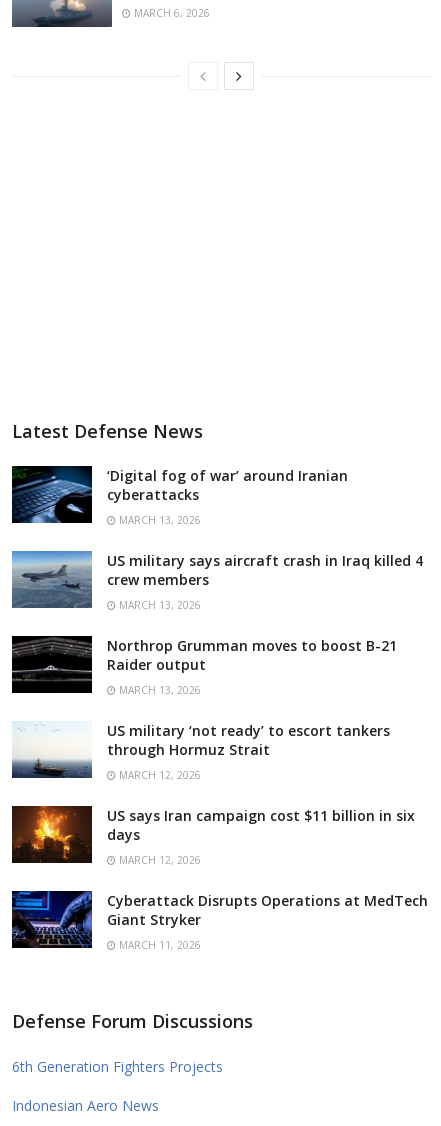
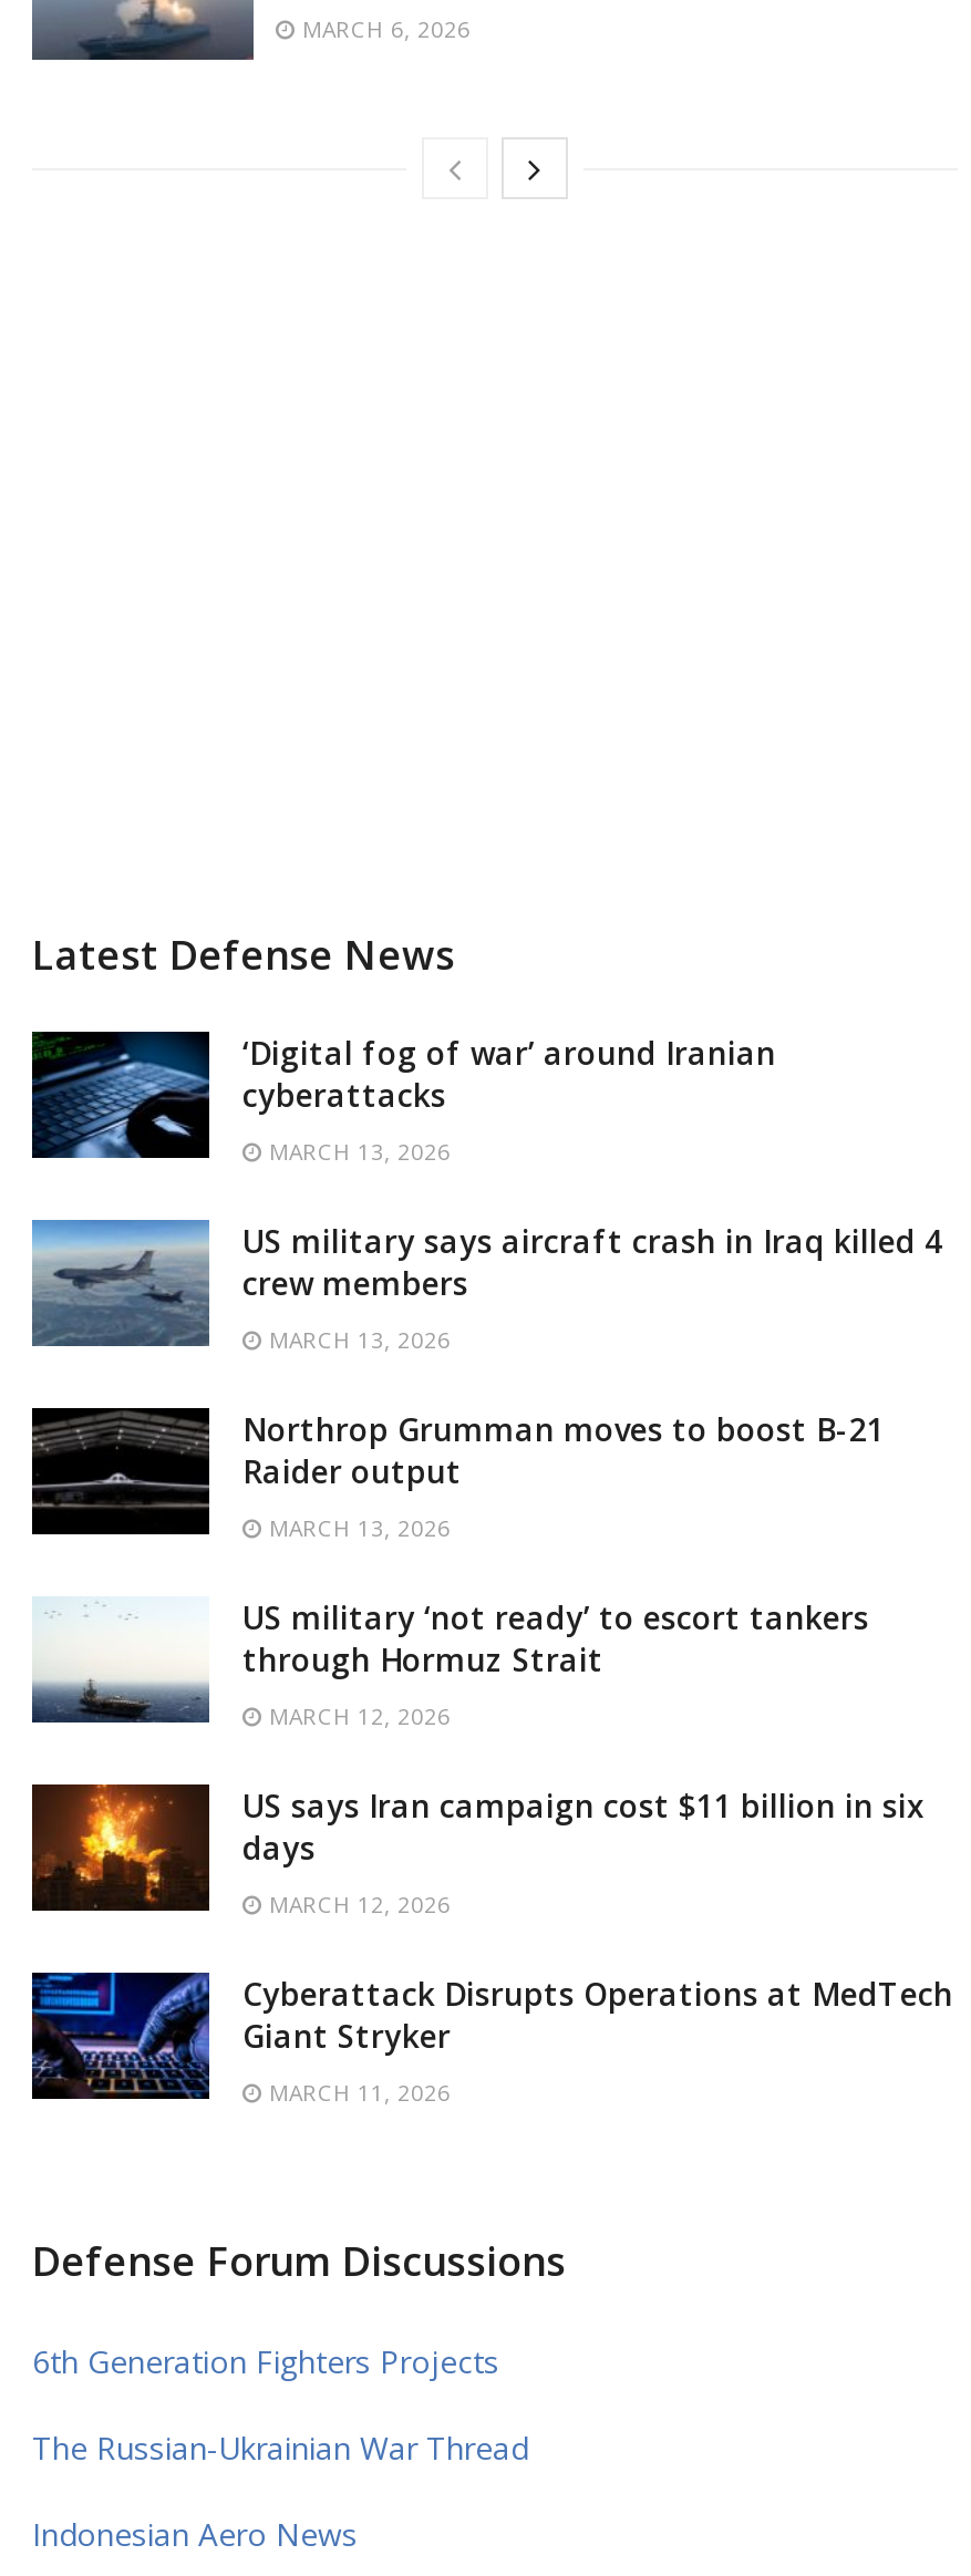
+ The Russian-Ukrainian War Thread
